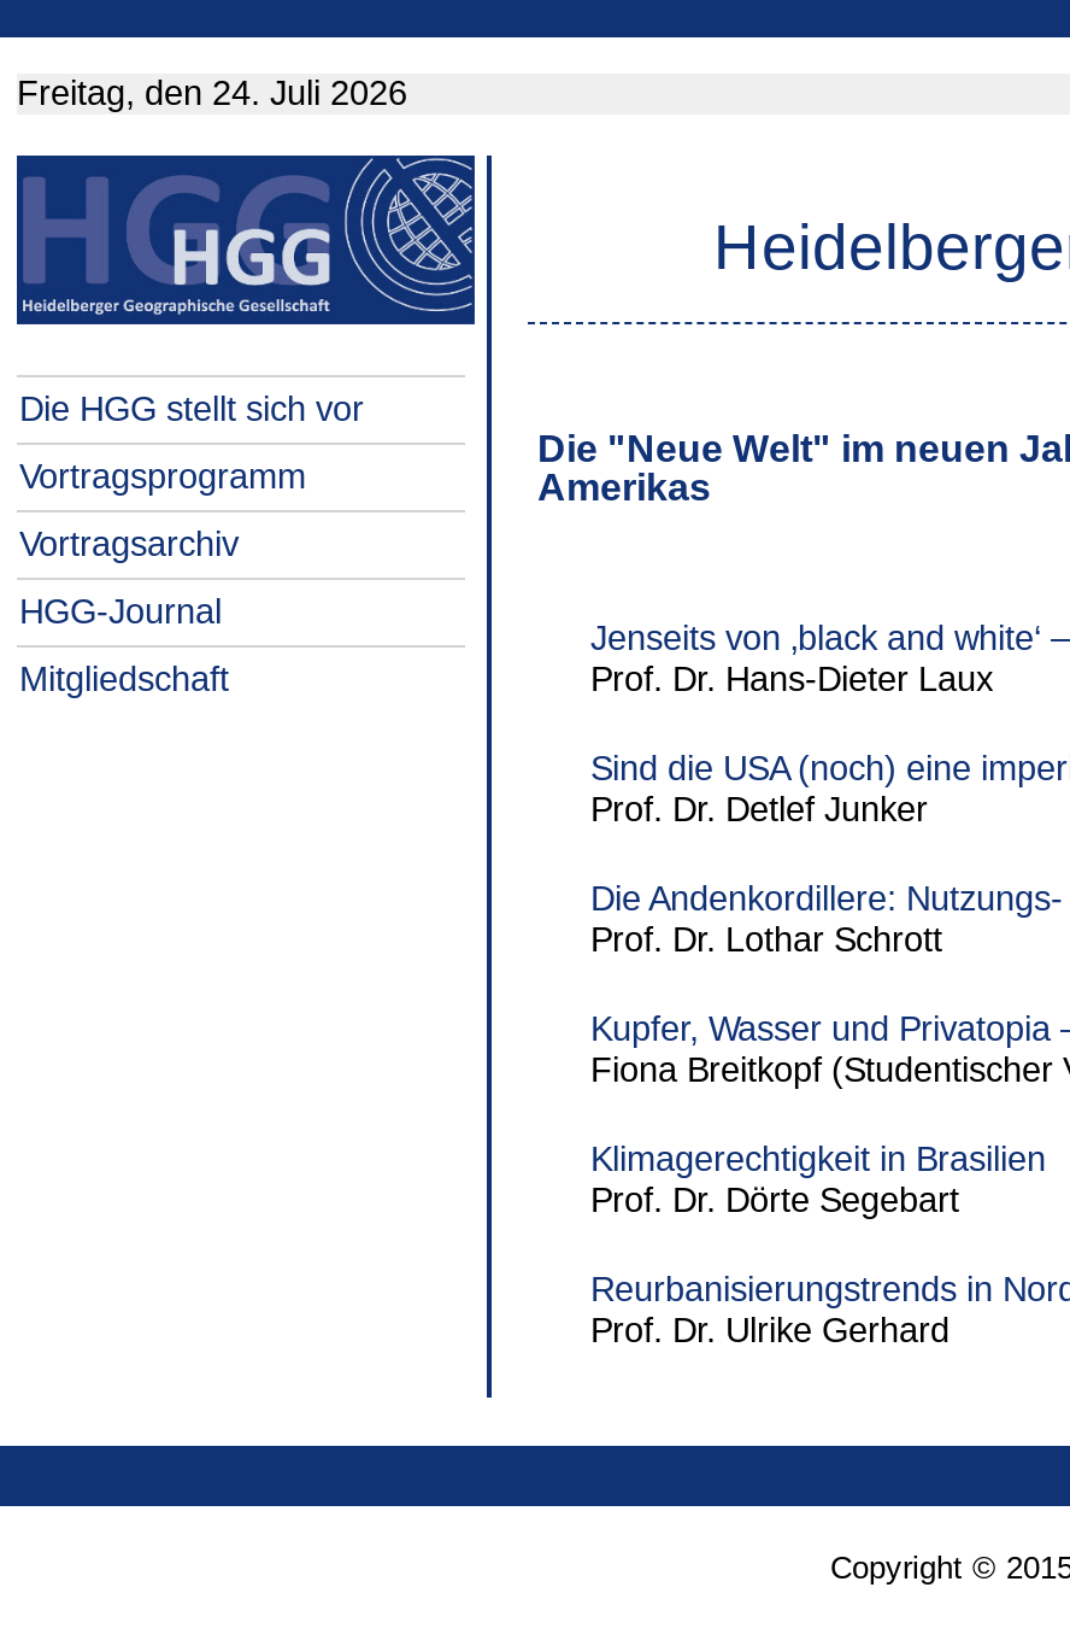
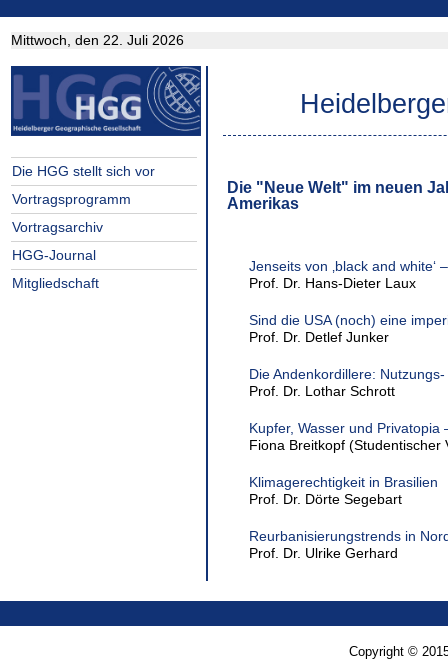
- Freitag, den 24. Juli 2026
+ Mittwoch, den 22. Juli 2026
